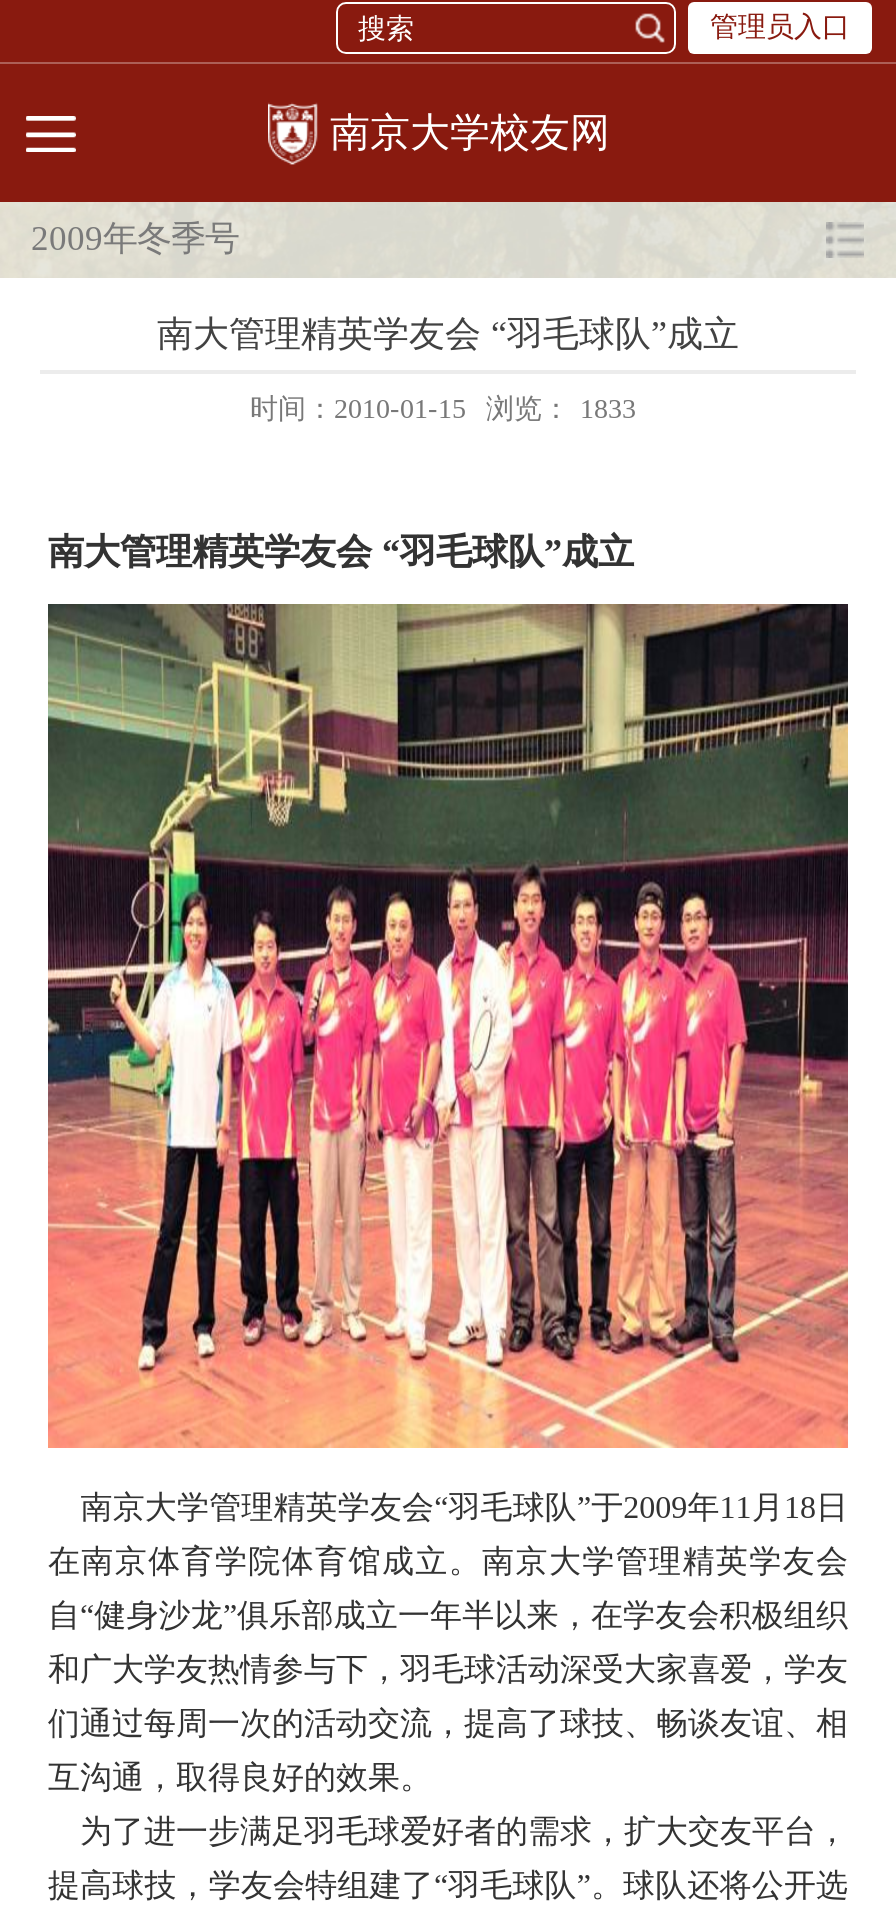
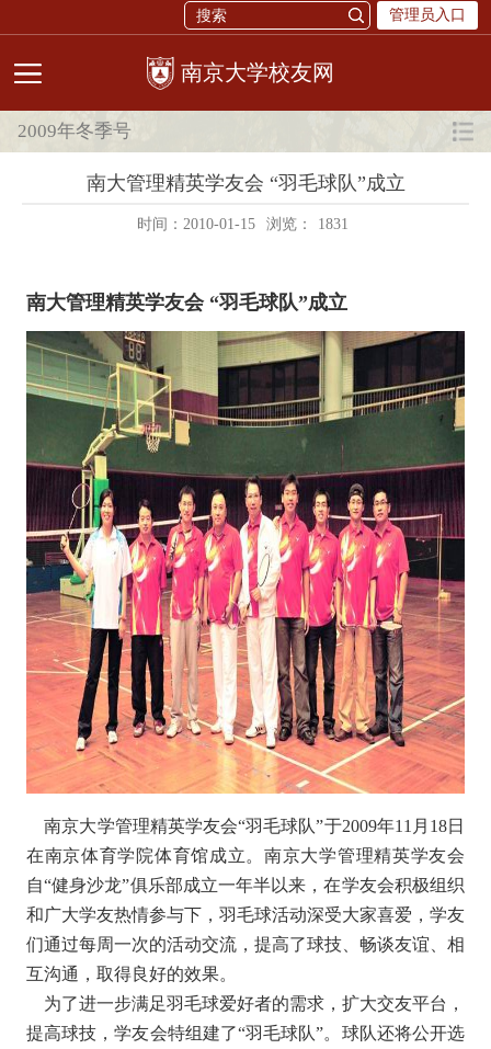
- 时间：2010-01-15 浏览： 1833
+ 时间：2010-01-15 浏览： 1831
